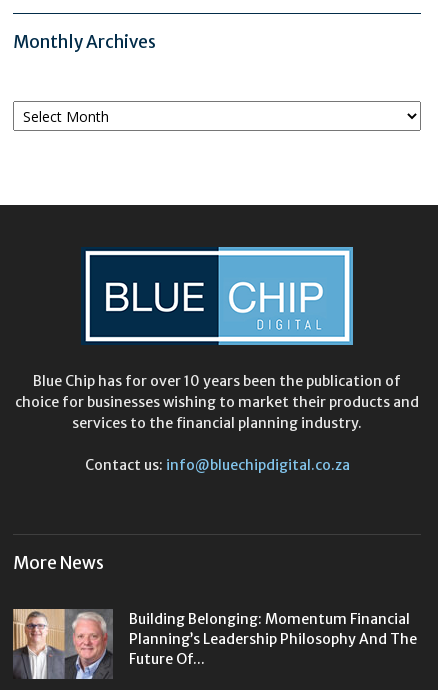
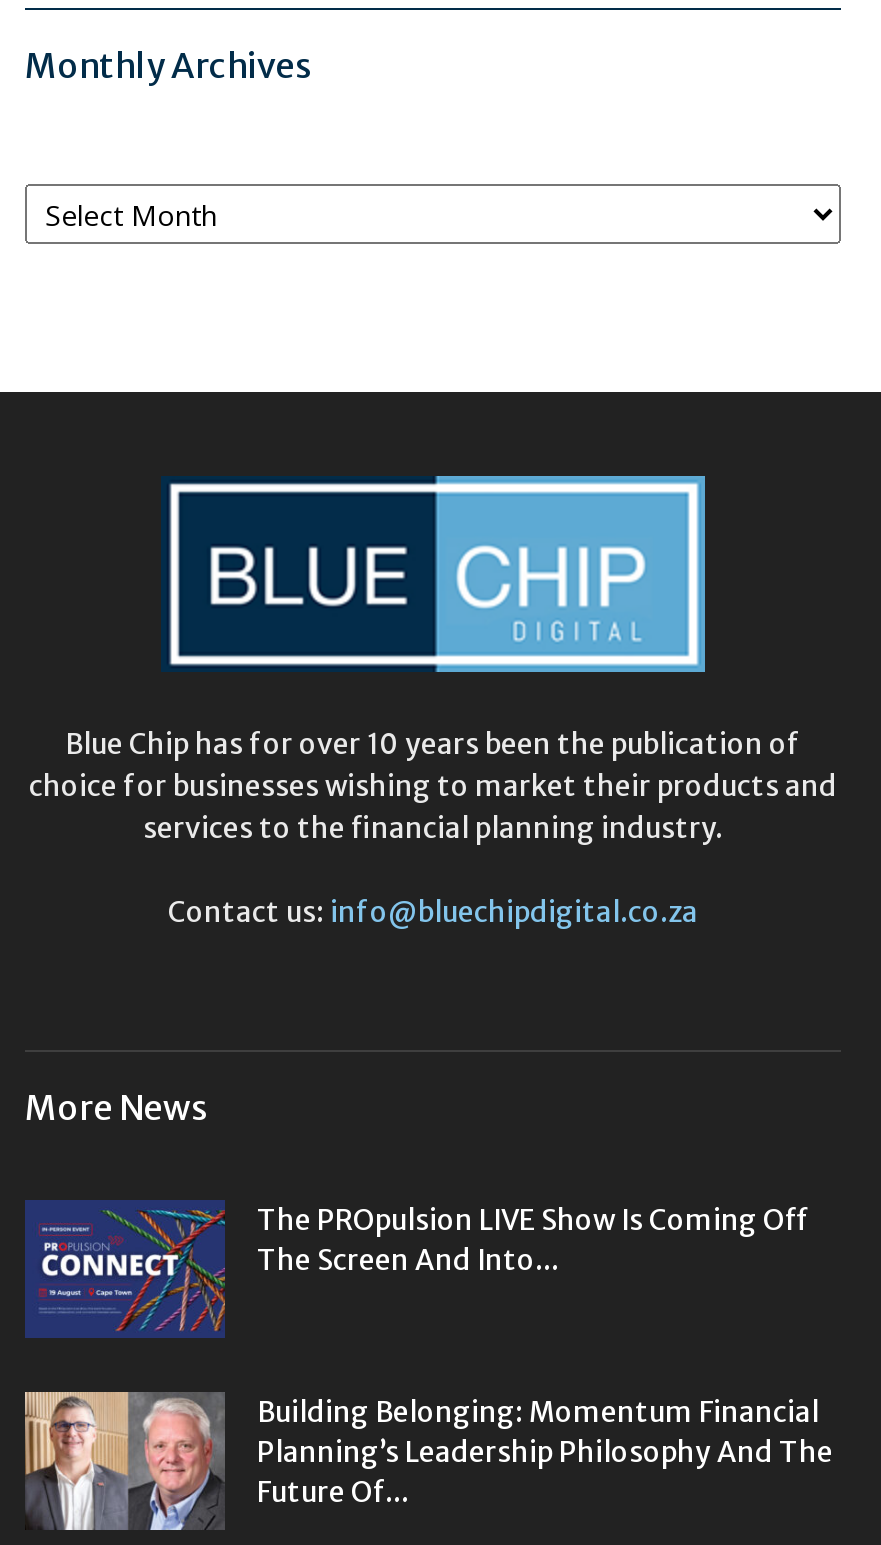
+ [image]
+ The PROpulsion LIVE Show Is Coming Off
+ The Screen And Into...
